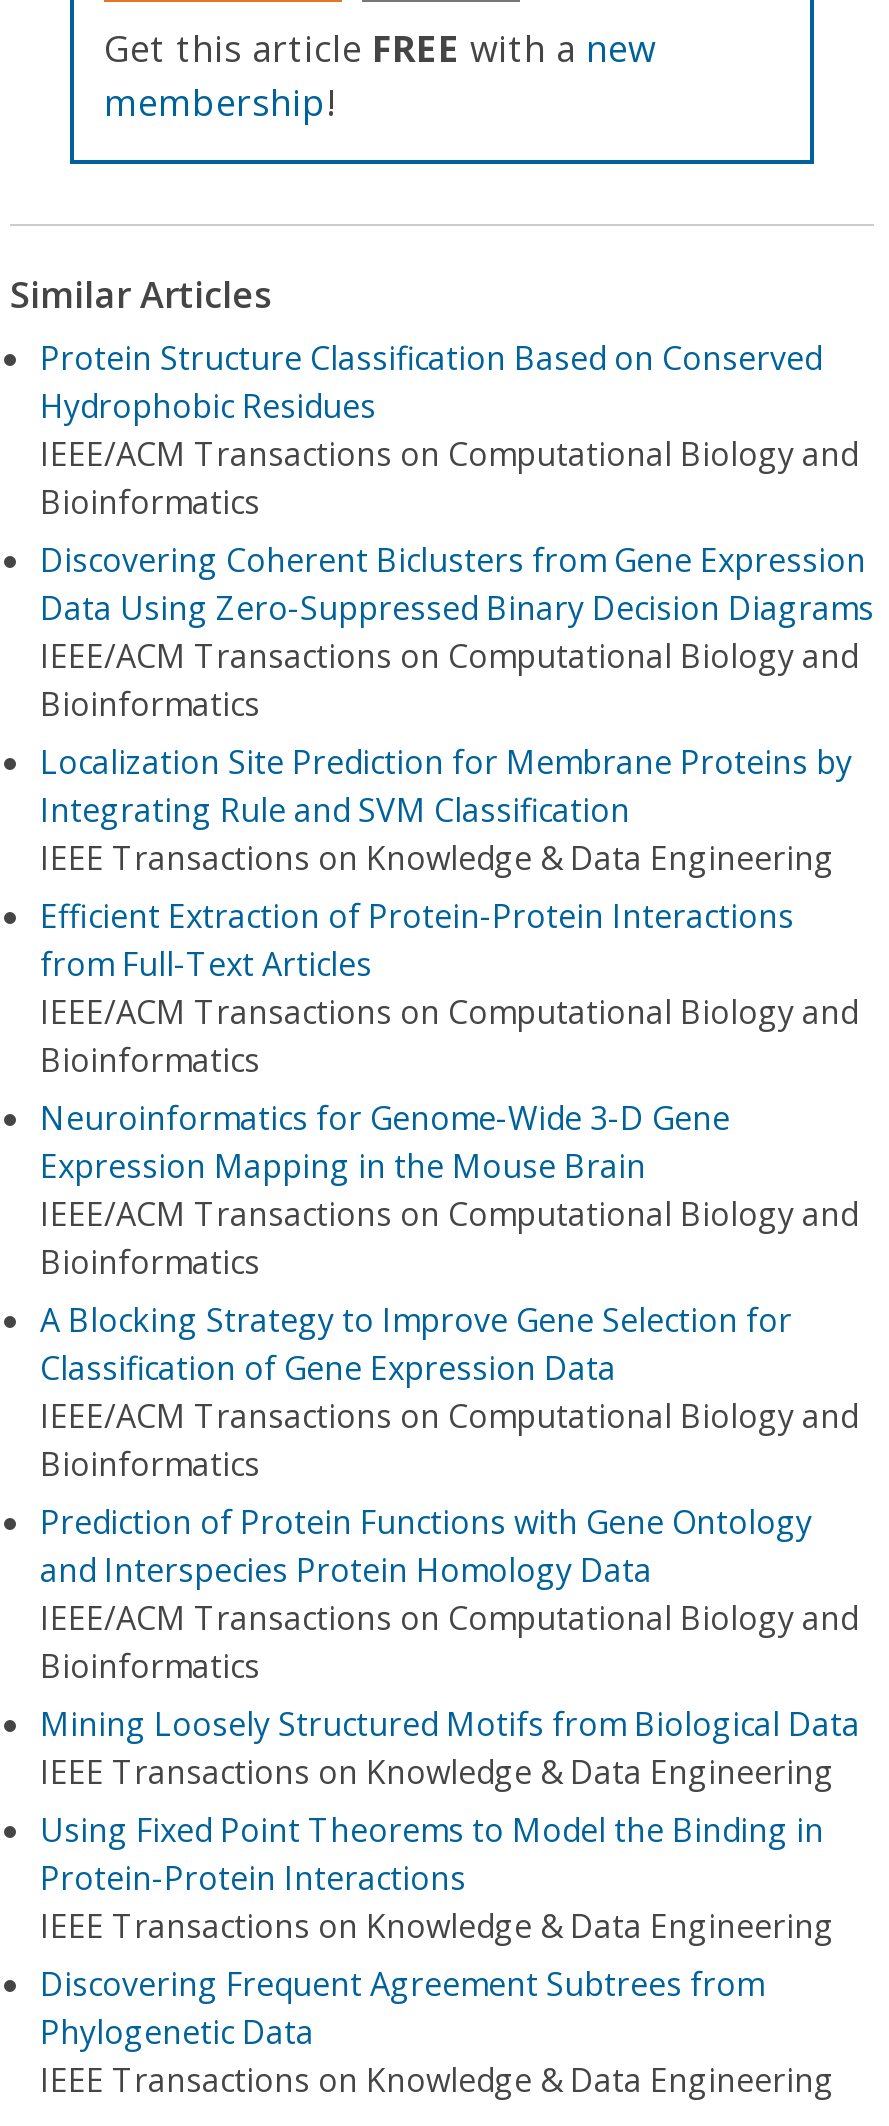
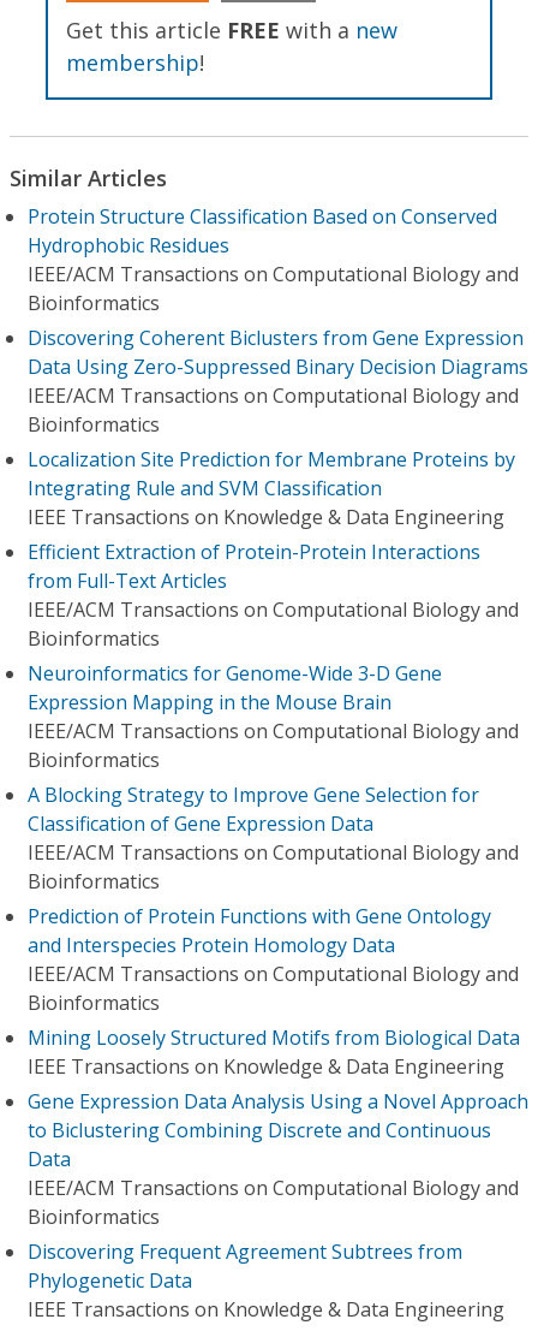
- Using Fixed Point Theorems to Model the Binding in
- Protein-Protein Interactions
- IEEE Transactions on Knowledge & Data Engineering
+ Gene Expression Data Analysis Using a Novel Approach
+ to Biclustering Combining Discrete and Continuous
+ Data
+ IEEE/ACM Transactions on Computational Biology and
+ Bioinformatics
